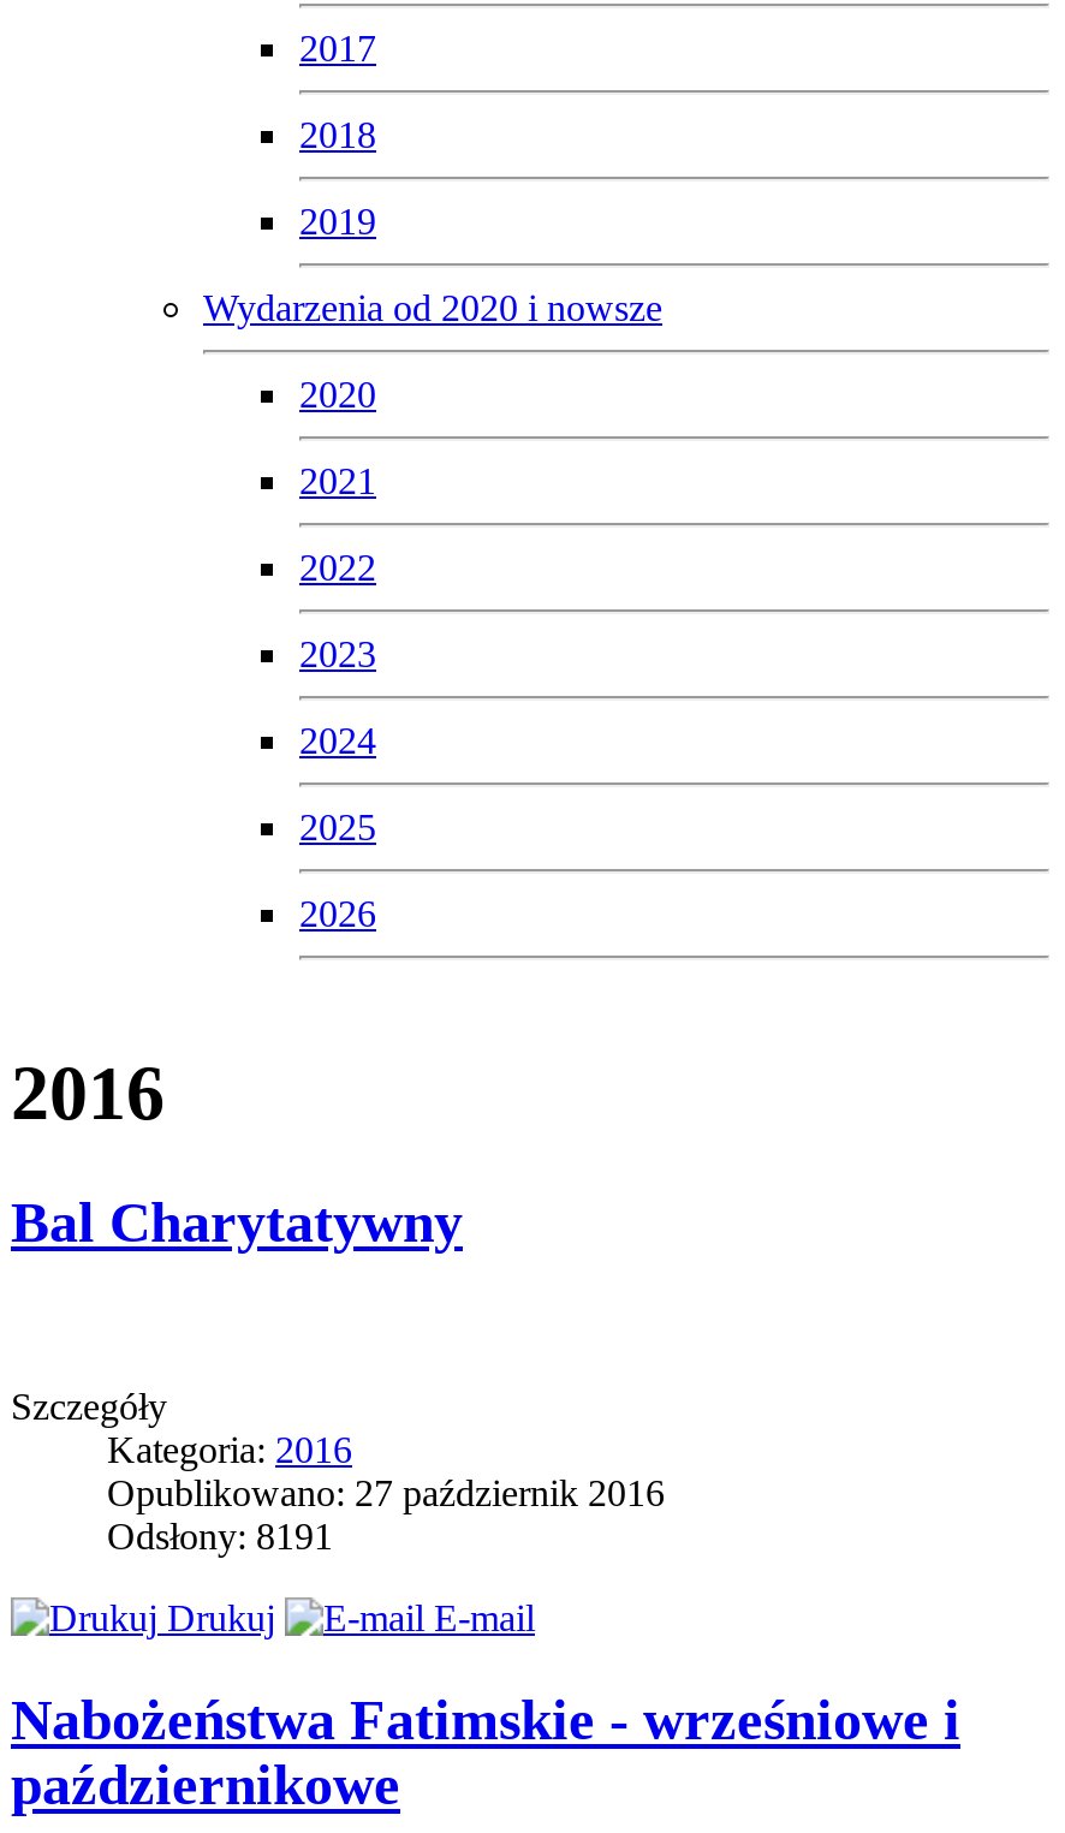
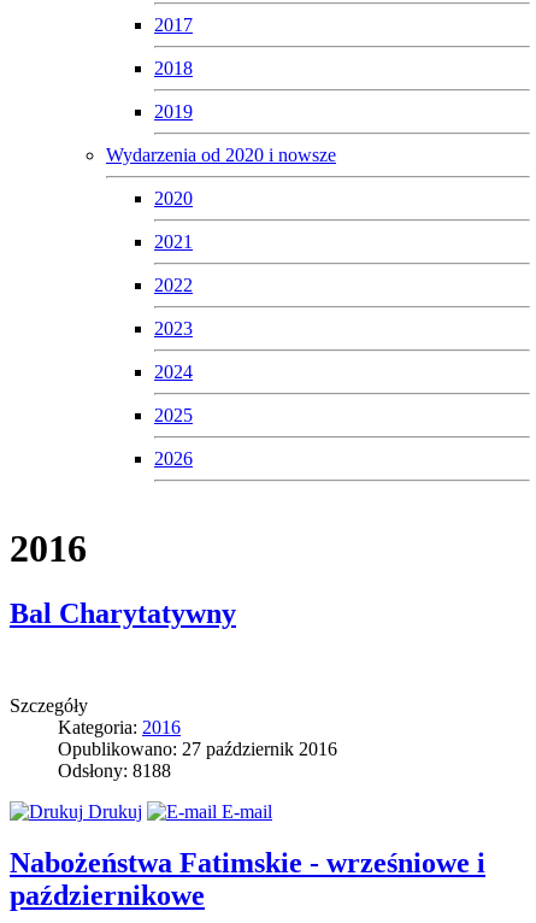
- Odsłony: 8191
+ Odsłony: 8188
